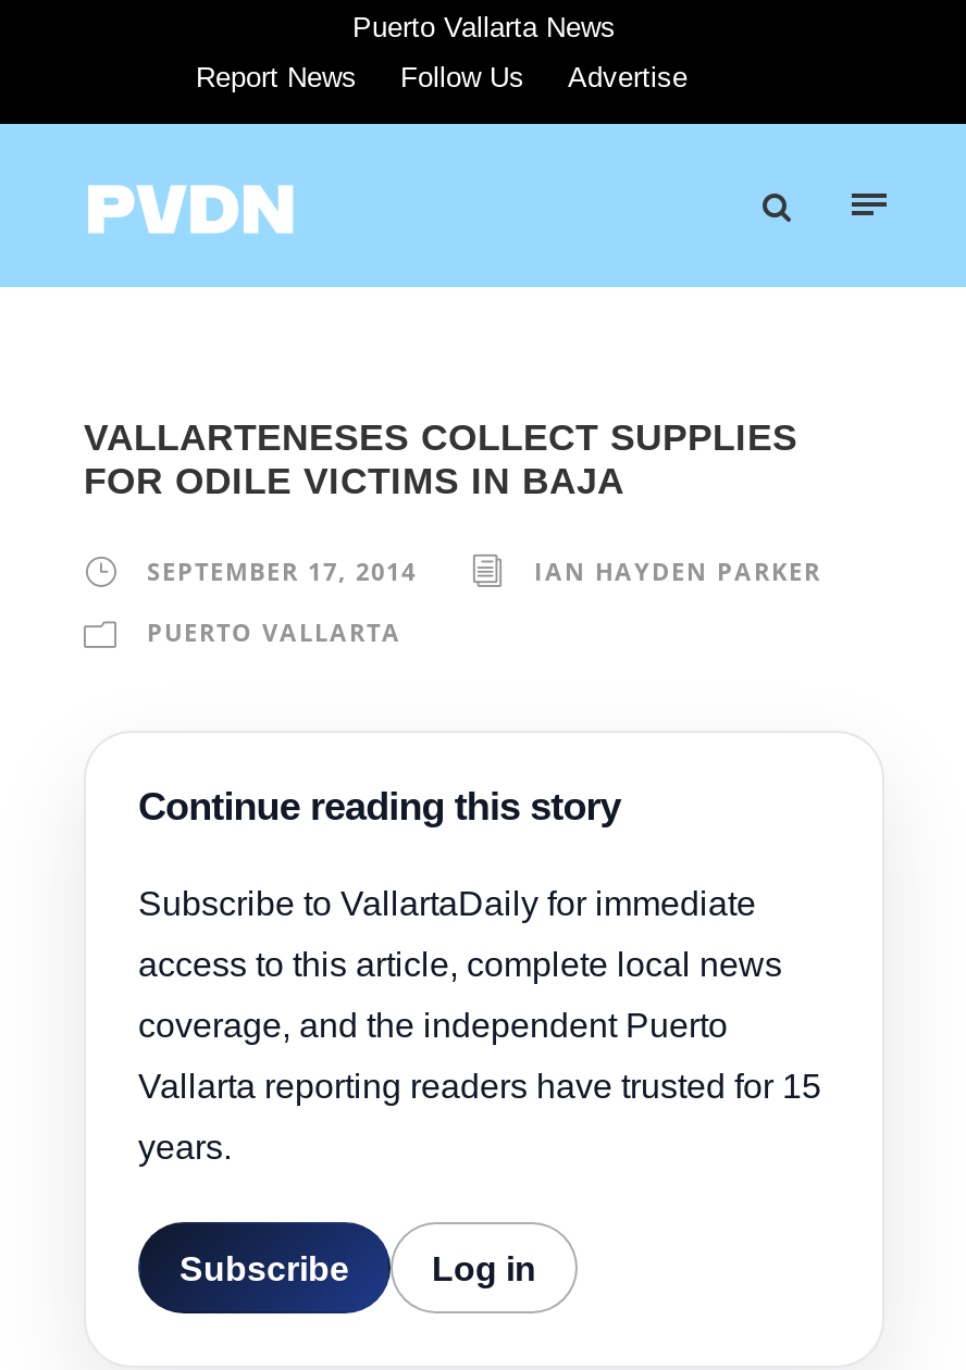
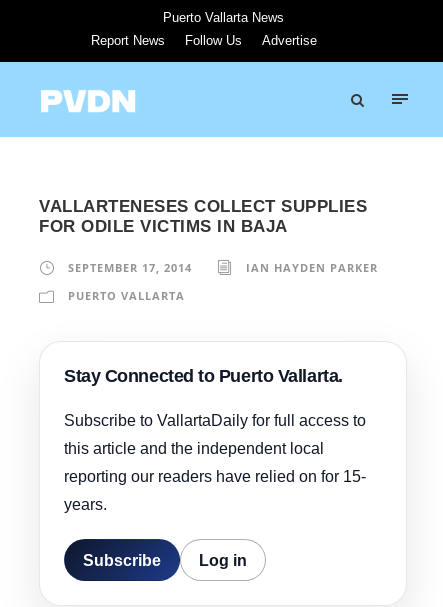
- Continue reading this story
- Subscribe to VallartaDaily for immediate
- access to this article, complete local news
- coverage, and the independent Puerto
- Vallarta reporting readers have trusted for 15
+ Stay Connected to Puerto Vallarta.
+ Subscribe to VallartaDaily for full access to
+ this article and the independent local
+ reporting our readers have relied on for 15-
